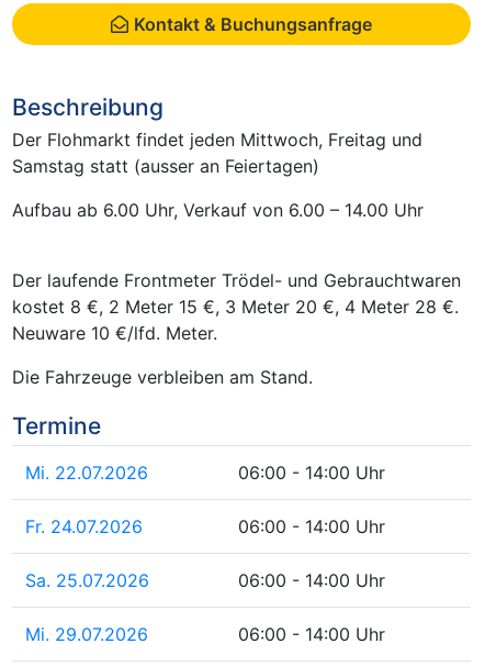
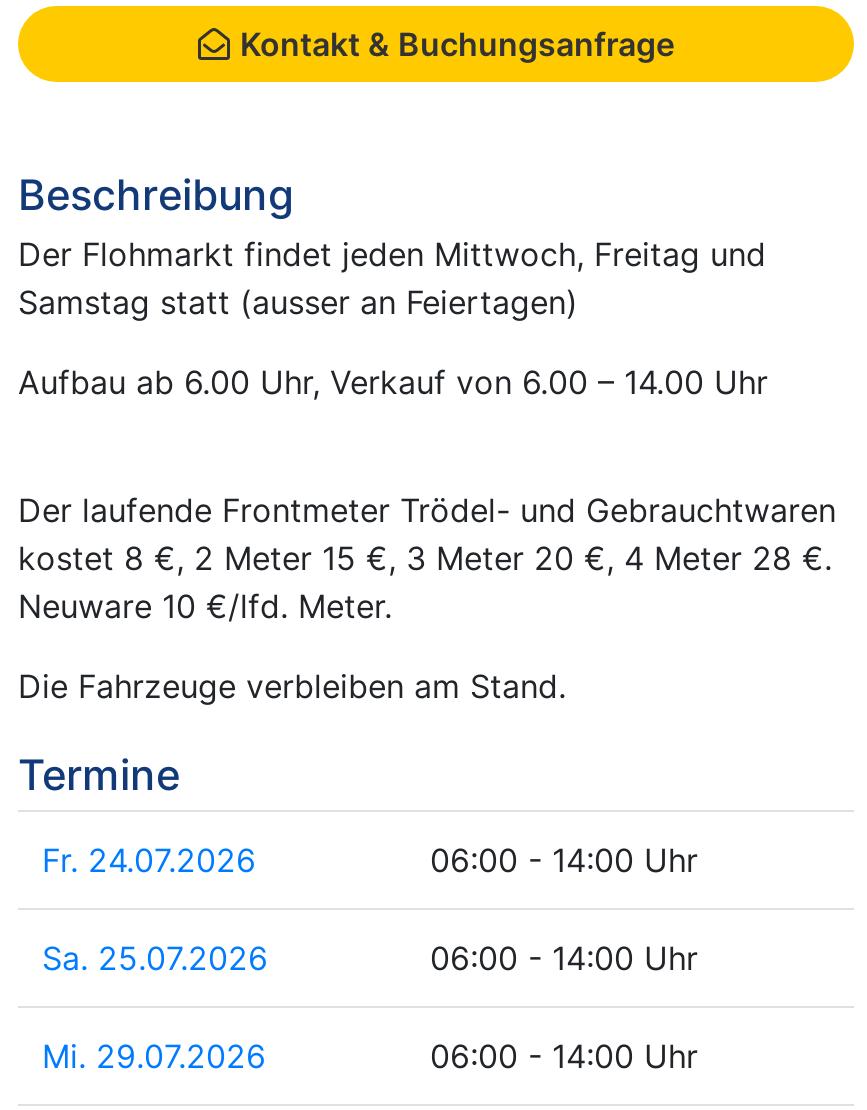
- Mi. 22.07.2026
- 06:00 - 14:00 Uhr
